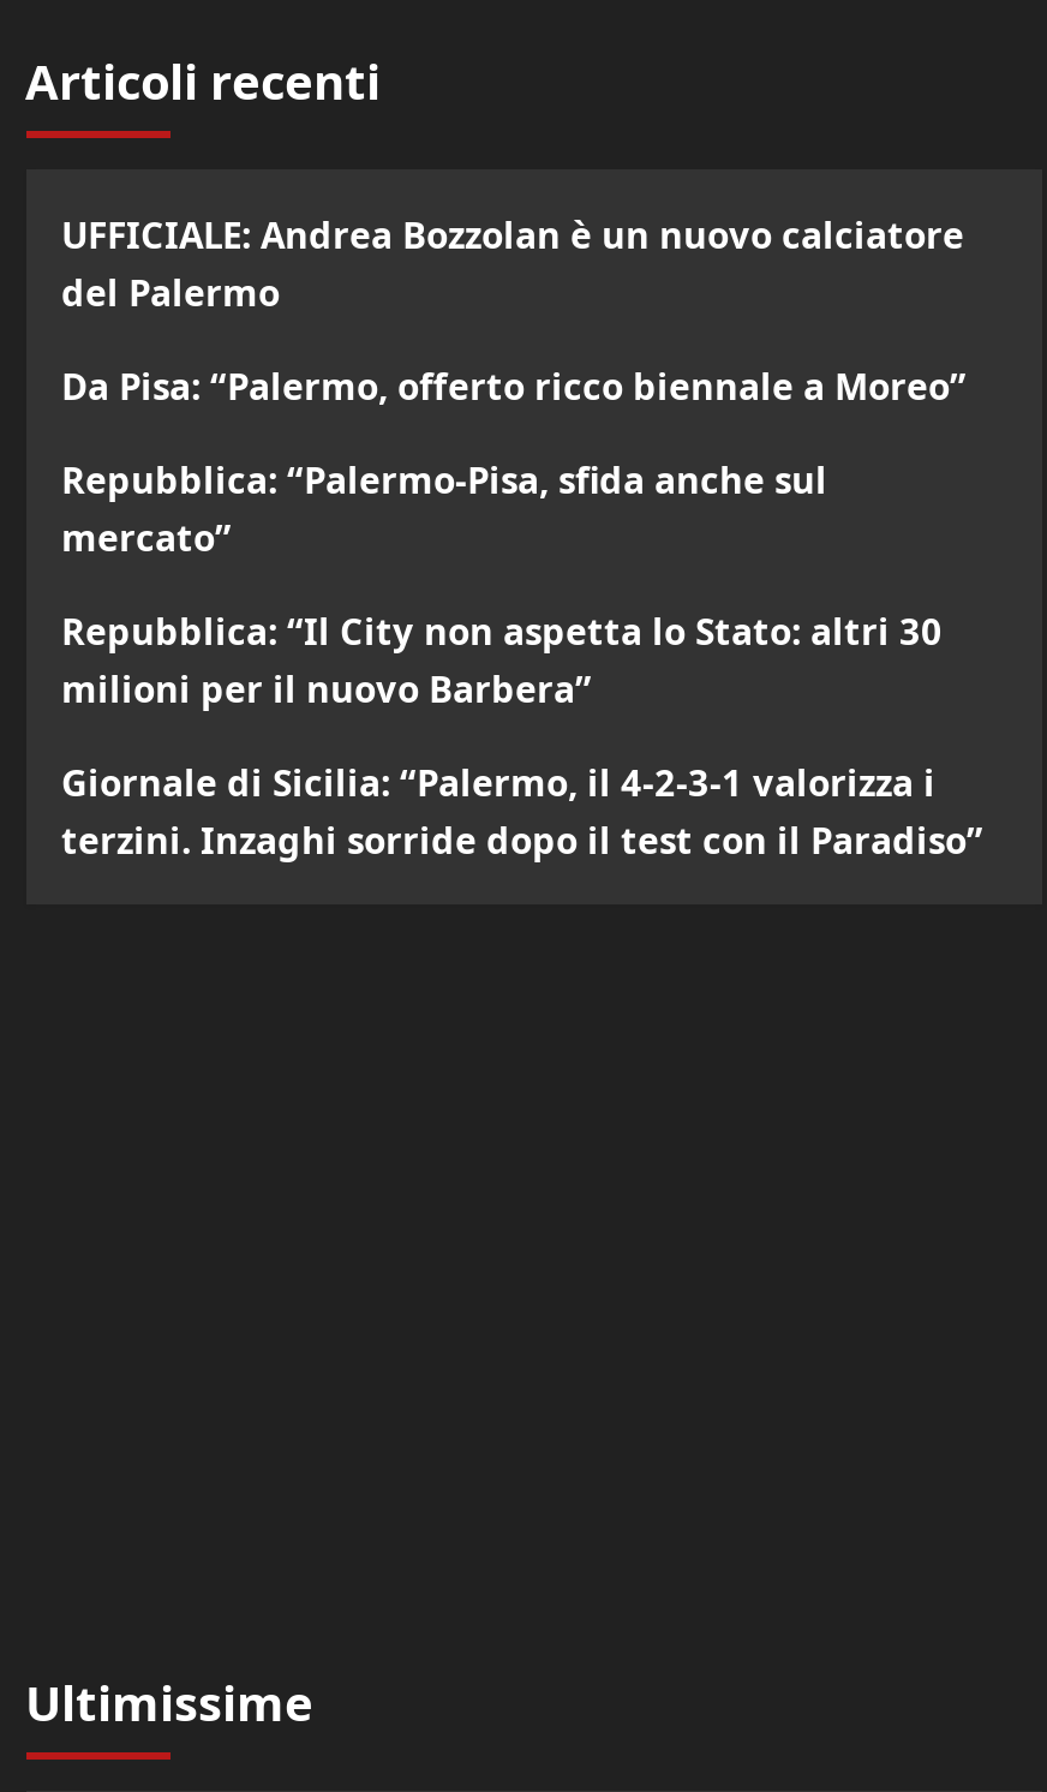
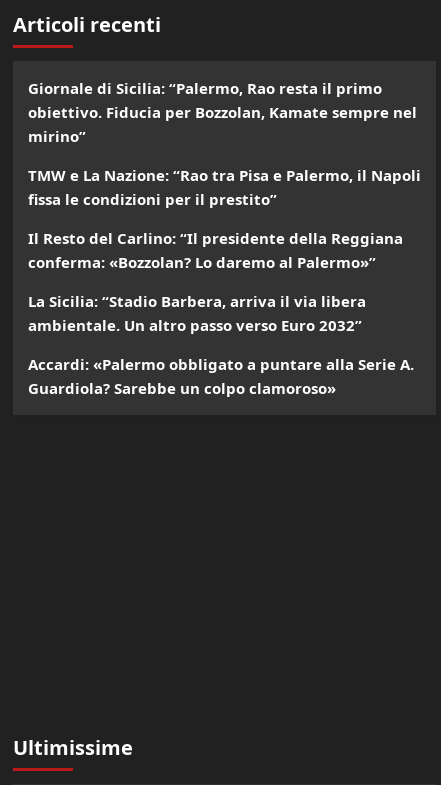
- UFFICIALE: Andrea Bozzolan è un nuovo calciatore
- del Palermo
+ Giornale di Sicilia: “Palermo, Rao resta il primo
+ obiettivo. Fiducia per Bozzolan, Kamate sempre nel
+ mirino”

- Da Pisa: “Palermo, offerto ricco biennale a Moreo”
+ TMW e La Nazione: “Rao tra Pisa e Palermo, il Napoli
+ fissa le condizioni per il prestito”

- Repubblica: “Palermo-Pisa, sfida anche sul
- mercato”
+ Il Resto del Carlino: “Il presidente della Reggiana
+ conferma: «Bozzolan? Lo daremo al Palermo»”

- Repubblica: “Il City non aspetta lo Stato: altri 30
- milioni per il nuovo Barbera”
+ La Sicilia: “Stadio Barbera, arriva il via libera
+ ambientale. Un altro passo verso Euro 2032”

- Giornale di Sicilia: “Palermo, il 4-2-3-1 valorizza i
- terzini. Inzaghi sorride dopo il test con il Paradiso”
+ Accardi: «Palermo obbligato a puntare alla Serie A.
+ Guardiola? Sarebbe un colpo clamoroso»
